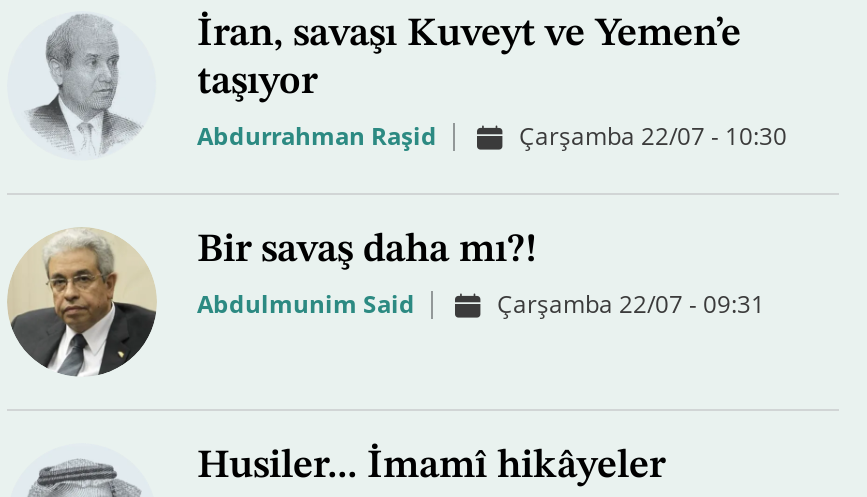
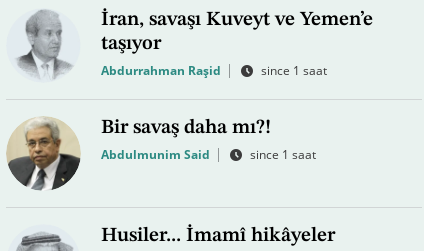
- Çarşamba 22/07 - 10:30
+ since 1 saat

- Çarşamba 22/07 - 09:31
+ since 1 saat
